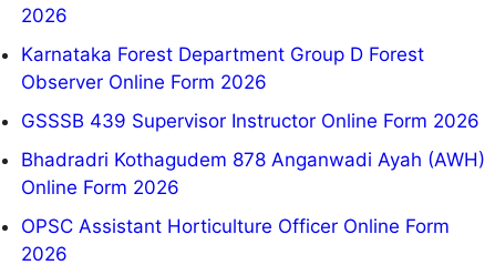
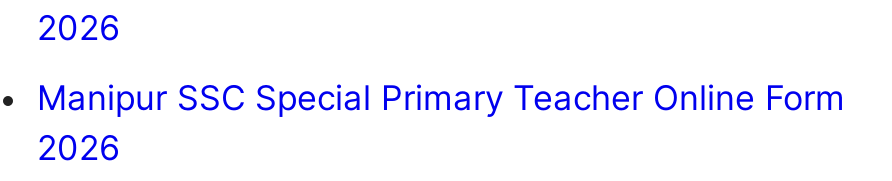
- Karnataka Forest Department Group D Forest
- Observer Online Form 2026
- GSSSB 439 Supervisor Instructor Online Form 2026
- Bhadradri Kothagudem 878 Anganwadi Ayah (AWH)
- Online Form 2026
- OPSC Assistant Horticulture Officer Online Form
+ Manipur SSC Special Primary Teacher Online Form
